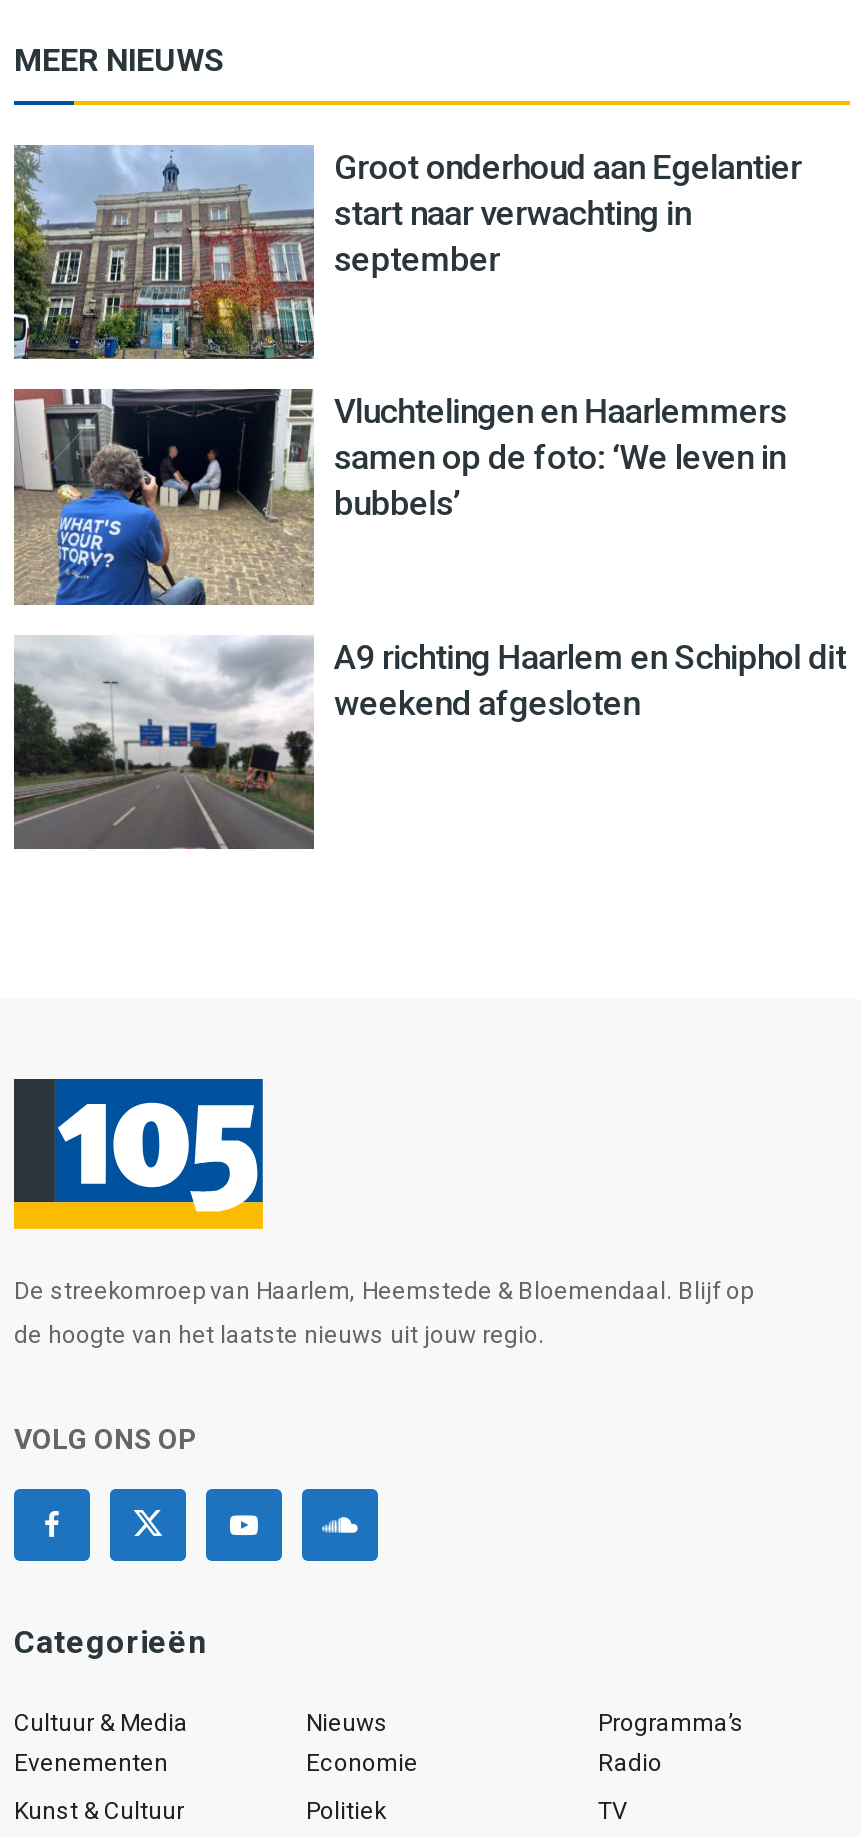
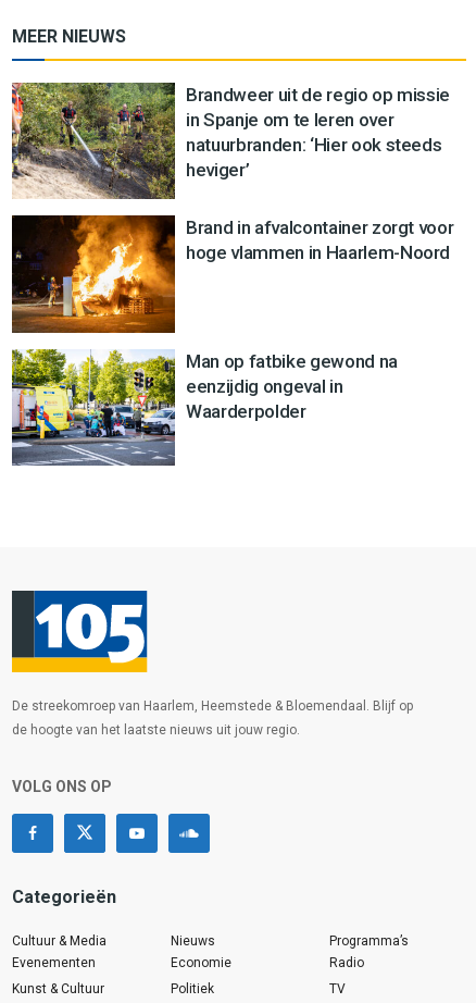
- [image]
- Groot onderhoud aan Egelantier
- start naar verwachting in
- september
+ [image]
+ Brandweer uit de regio op missie
+ in Spanje om te leren over
+ natuurbranden: ‘Hier ook steeds
+ heviger’

- [image]
- Vluchtelingen en Haarlemmers
- samen op de foto: ‘We leven in
- bubbels’
+ [image]
+ Brand in afvalcontainer zorgt voor
+ hoge vlammen in Haarlem-Noord

- [image]
- A9 richting Haarlem en Schiphol dit
- weekend afgesloten
+ [image]
+ Man op fatbike gewond na
+ eenzijdig ongeval in
+ Waarderpolder
